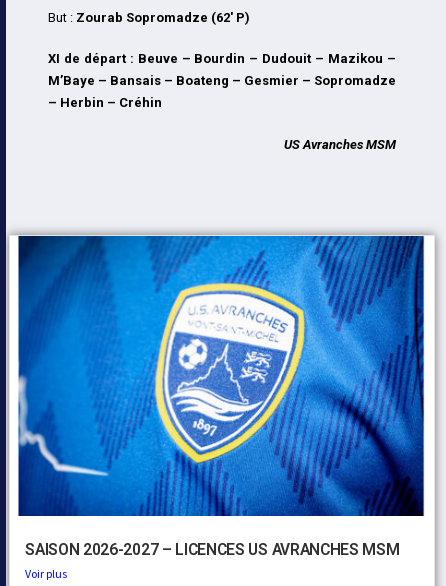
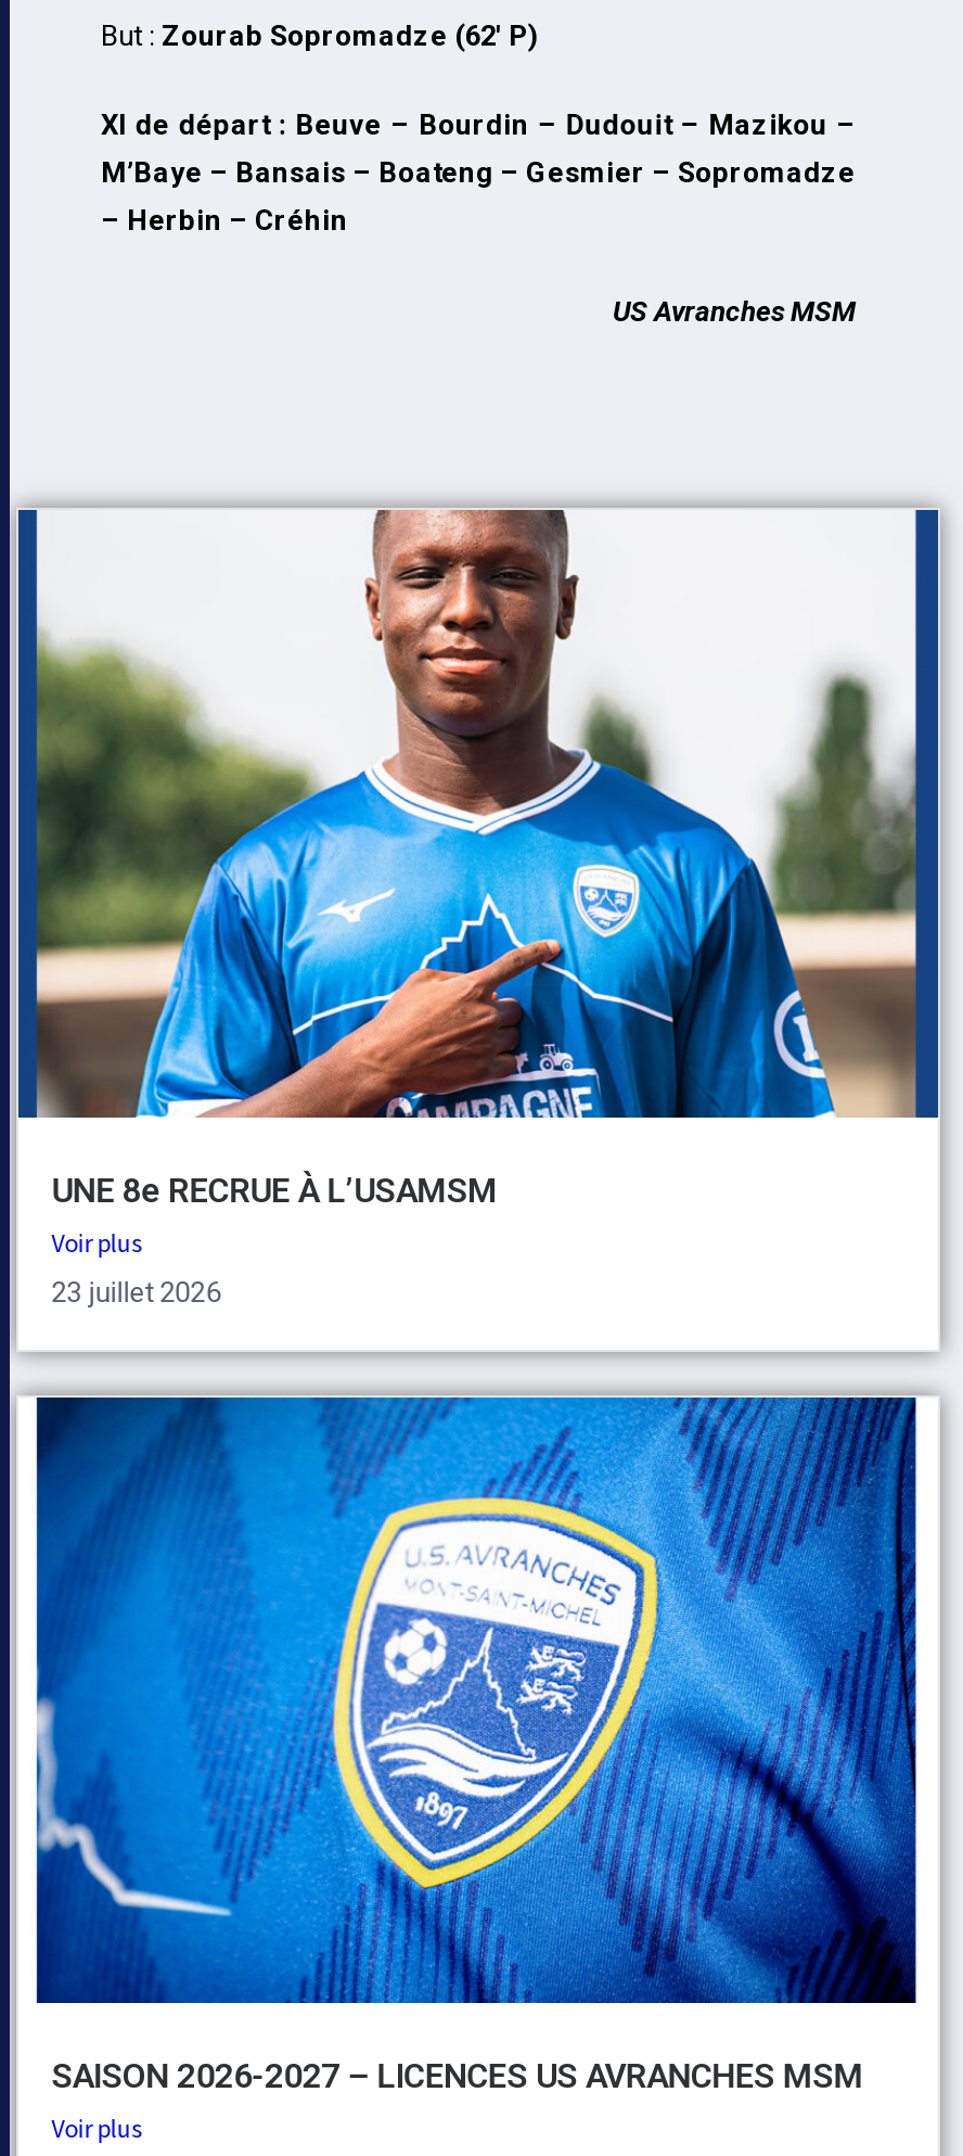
+ [image]
+ UNE 8e RECRUE À L’USAMSM
+ Voir plus
+ 23 juillet 2026
